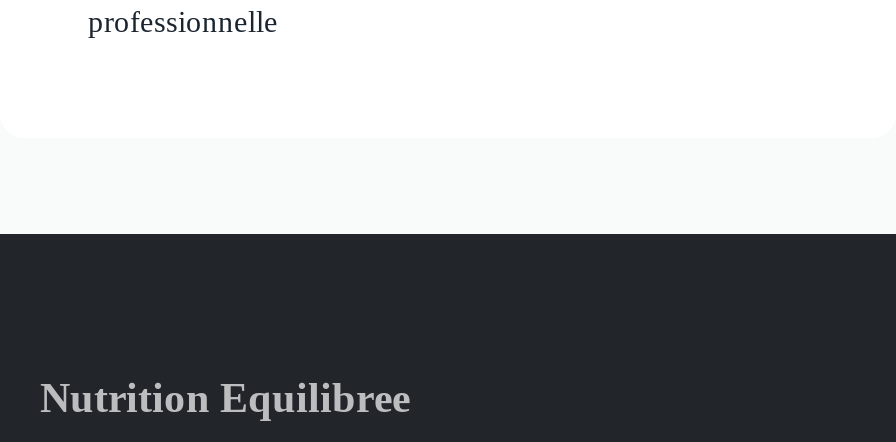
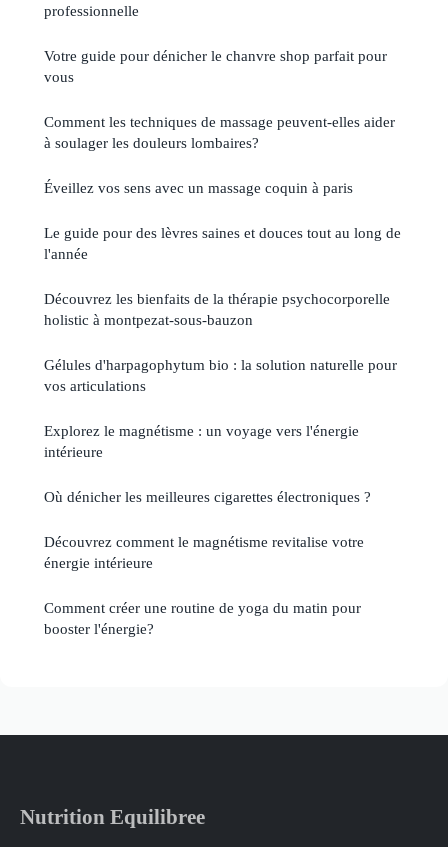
+ Votre guide pour dénicher le chanvre shop parfait pour
+ vous
+ Comment les techniques de massage peuvent-elles aider
+ à soulager les douleurs lombaires?
+ Éveillez vos sens avec un massage coquin à paris
+ Le guide pour des lèvres saines et douces tout au long de
+ l'année
+ Découvrez les bienfaits de la thérapie psychocorporelle
+ holistic à montpezat-sous-bauzon
+ Gélules d'harpagophytum bio : la solution naturelle pour
+ vos articulations
+ Explorez le magnétisme : un voyage vers l'énergie
+ intérieure
+ Où dénicher les meilleures cigarettes électroniques ?
+ Découvrez comment le magnétisme revitalise votre
+ énergie intérieure
+ Comment créer une routine de yoga du matin pour
+ booster l'énergie?
